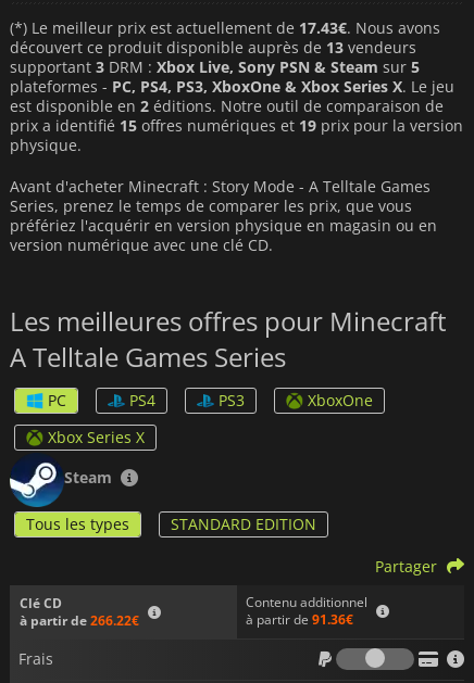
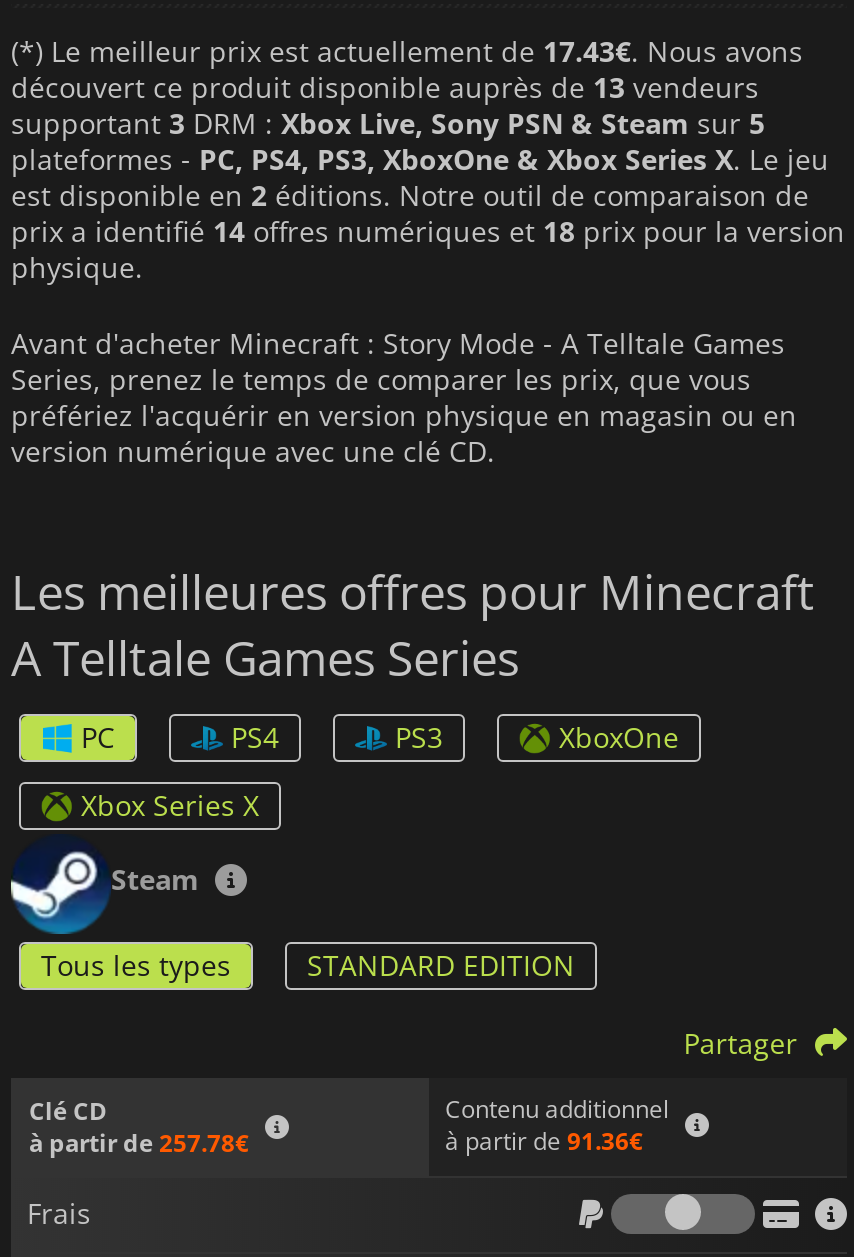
- prix a identifié 15 offres numériques et 19 prix pour la version
+ prix a identifié 14 offres numériques et 18 prix pour la version

- à partir de 266.22€
+ à partir de 257.78€
